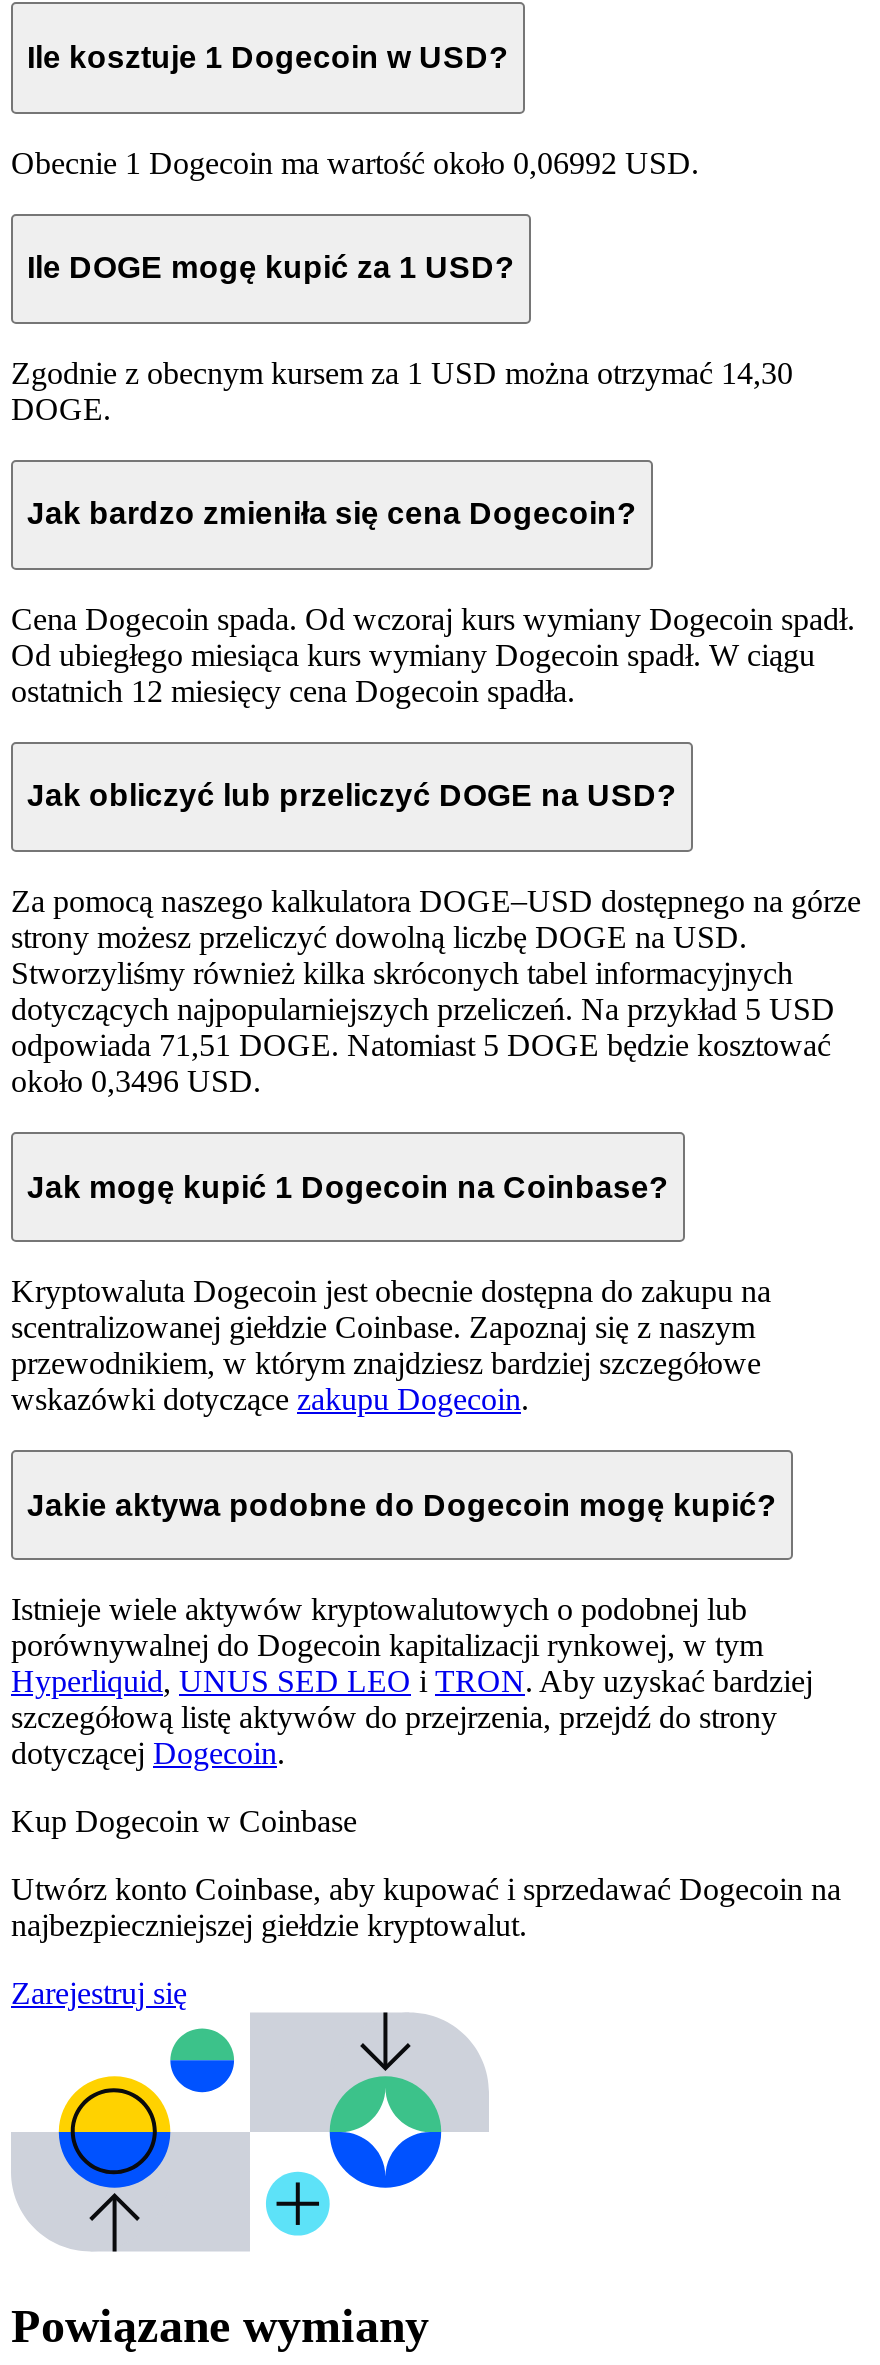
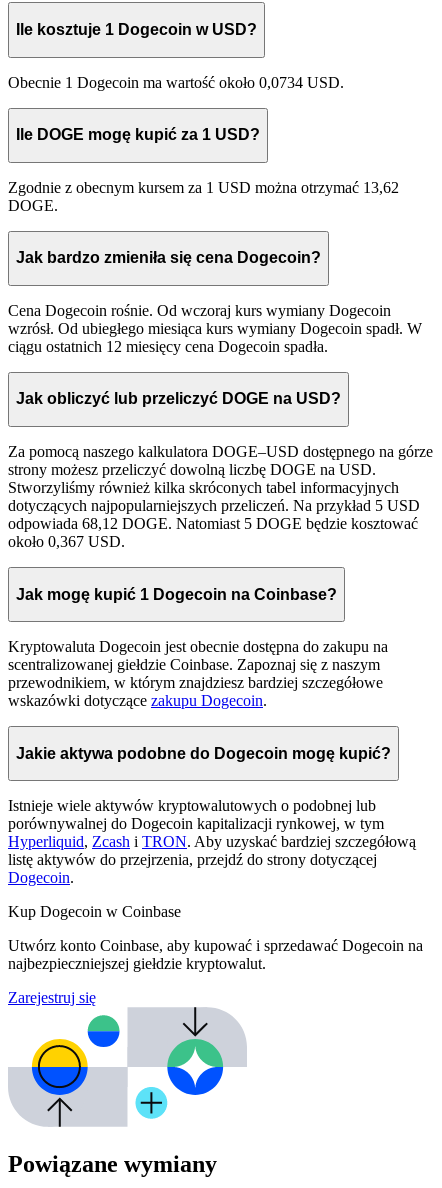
- Obecnie 1 Dogecoin ma wartość około 0,06992 USD.
+ Obecnie 1 Dogecoin ma wartość około 0,0734 USD.

- Zgodnie z obecnym kursem za 1 USD można otrzymać 14,30
+ Zgodnie z obecnym kursem za 1 USD można otrzymać 13,62

- Cena Dogecoin spada. Od wczoraj kurs wymiany Dogecoin spadł.
- Od ubiegłego miesiąca kurs wymiany Dogecoin spadł. W ciągu
- ostatnich 12 miesięcy cena Dogecoin spadła.
+ Cena Dogecoin rośnie. Od wczoraj kurs wymiany Dogecoin
+ wzrósł. Od ubiegłego miesiąca kurs wymiany Dogecoin spadł. W
+ ciągu ostatnich 12 miesięcy cena Dogecoin spadła.

- odpowiada 71,51 DOGE. Natomiast 5 DOGE będzie kosztować
+ odpowiada 68,12 DOGE. Natomiast 5 DOGE będzie kosztować

- około 0,3496 USD.
+ około 0,367 USD.

- Hyperliquid, UNUS SED LEO i TRON. Aby uzyskać bardziej
- szczegółową listę aktywów do przejrzenia, przejdź do strony
- dotyczącej Dogecoin.
+ Hyperliquid, Zcash i TRON. Aby uzyskać bardziej szczegółową
+ listę aktywów do przejrzenia, przejdź do strony dotyczącej
+ Dogecoin.
